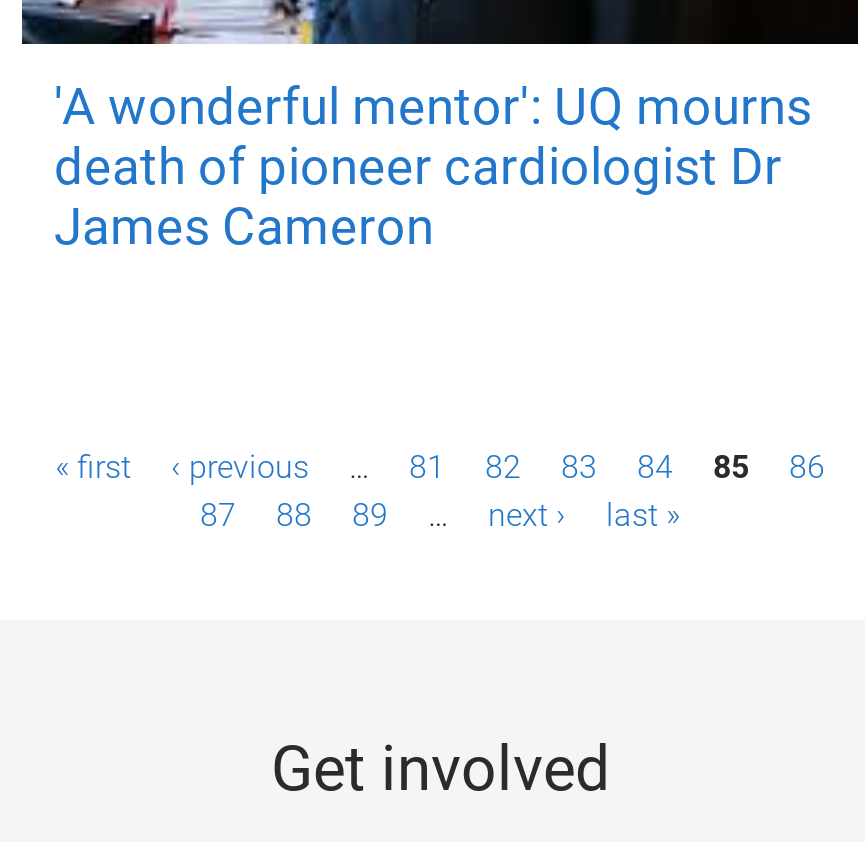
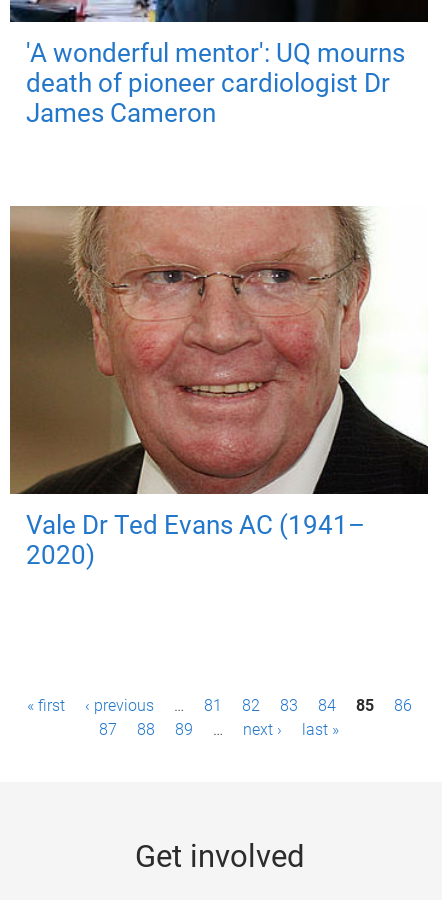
+ [image]
+ Vale Dr Ted Evans AC (1941–
+ 2020)
